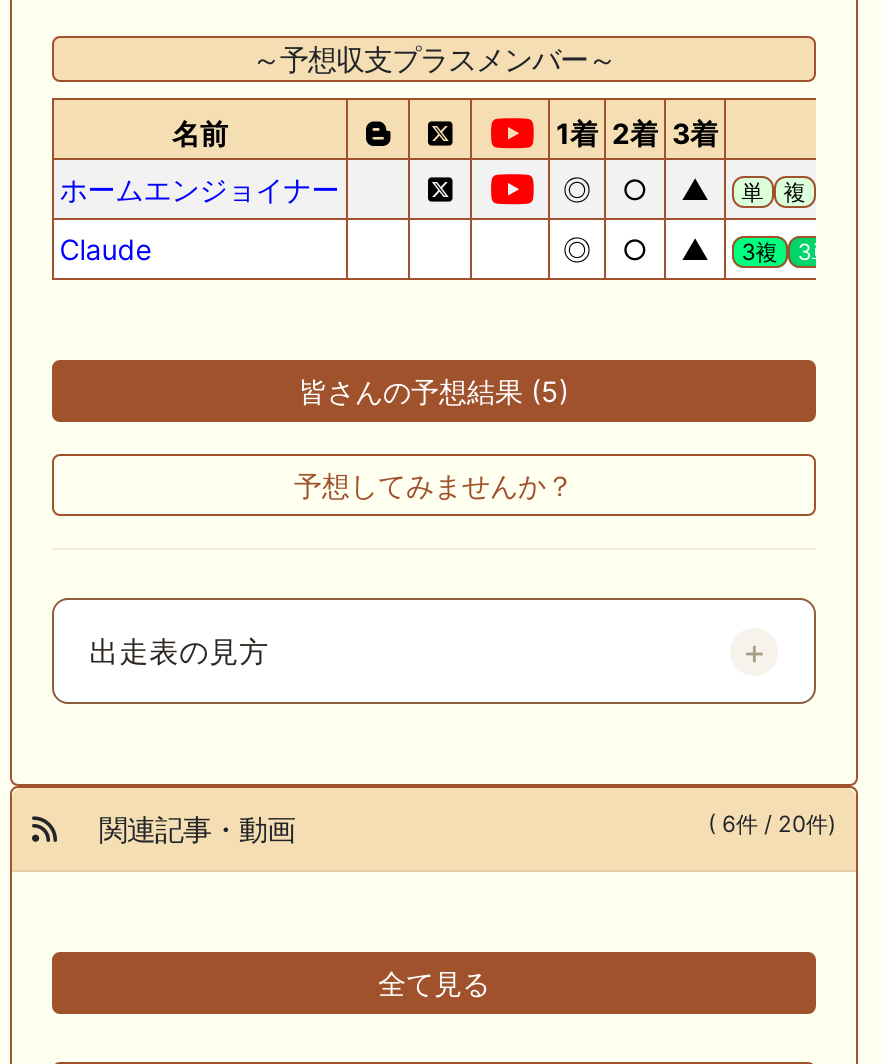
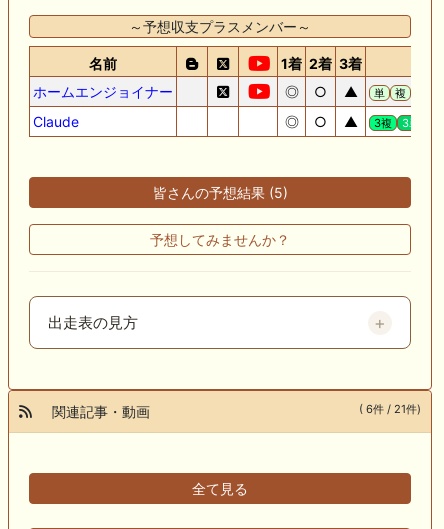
- ( 6件 / 20件)
+ ( 6件 / 21件)
